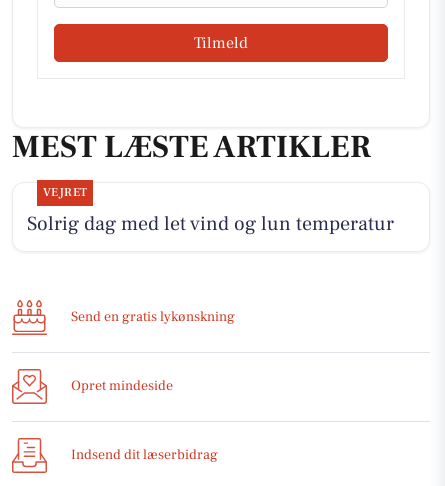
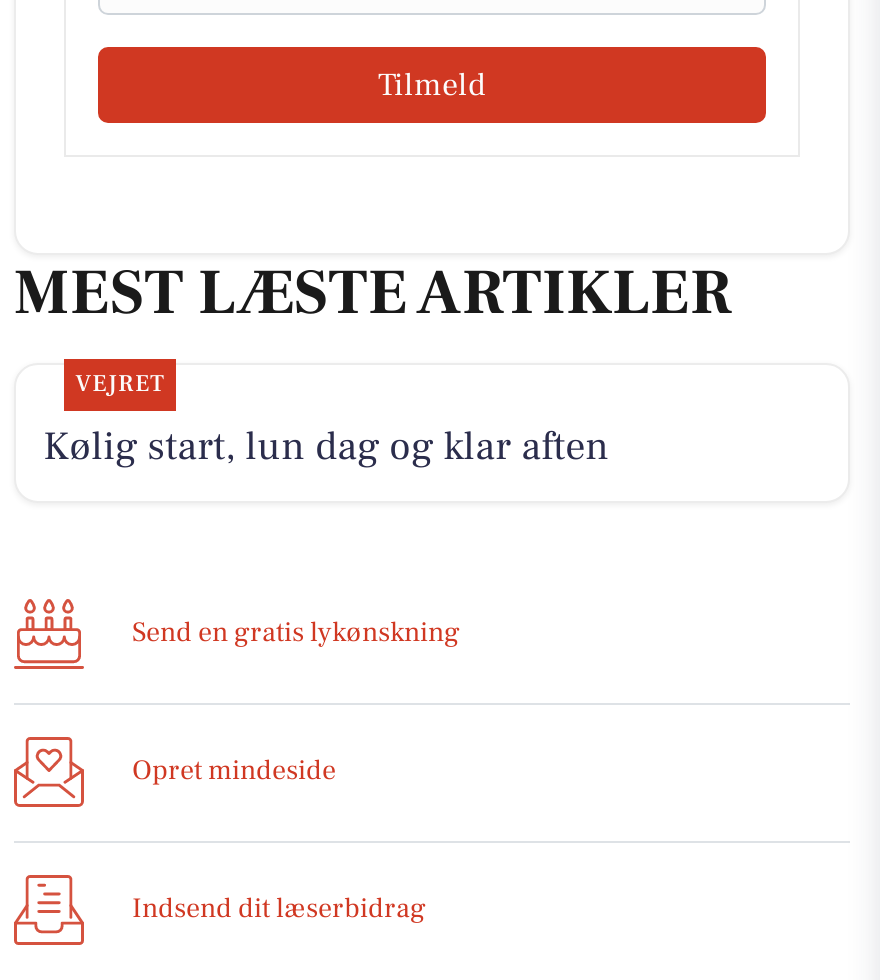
- Solrig dag med let vind og lun temperatur
+ Kølig start, lun dag og klar aften
